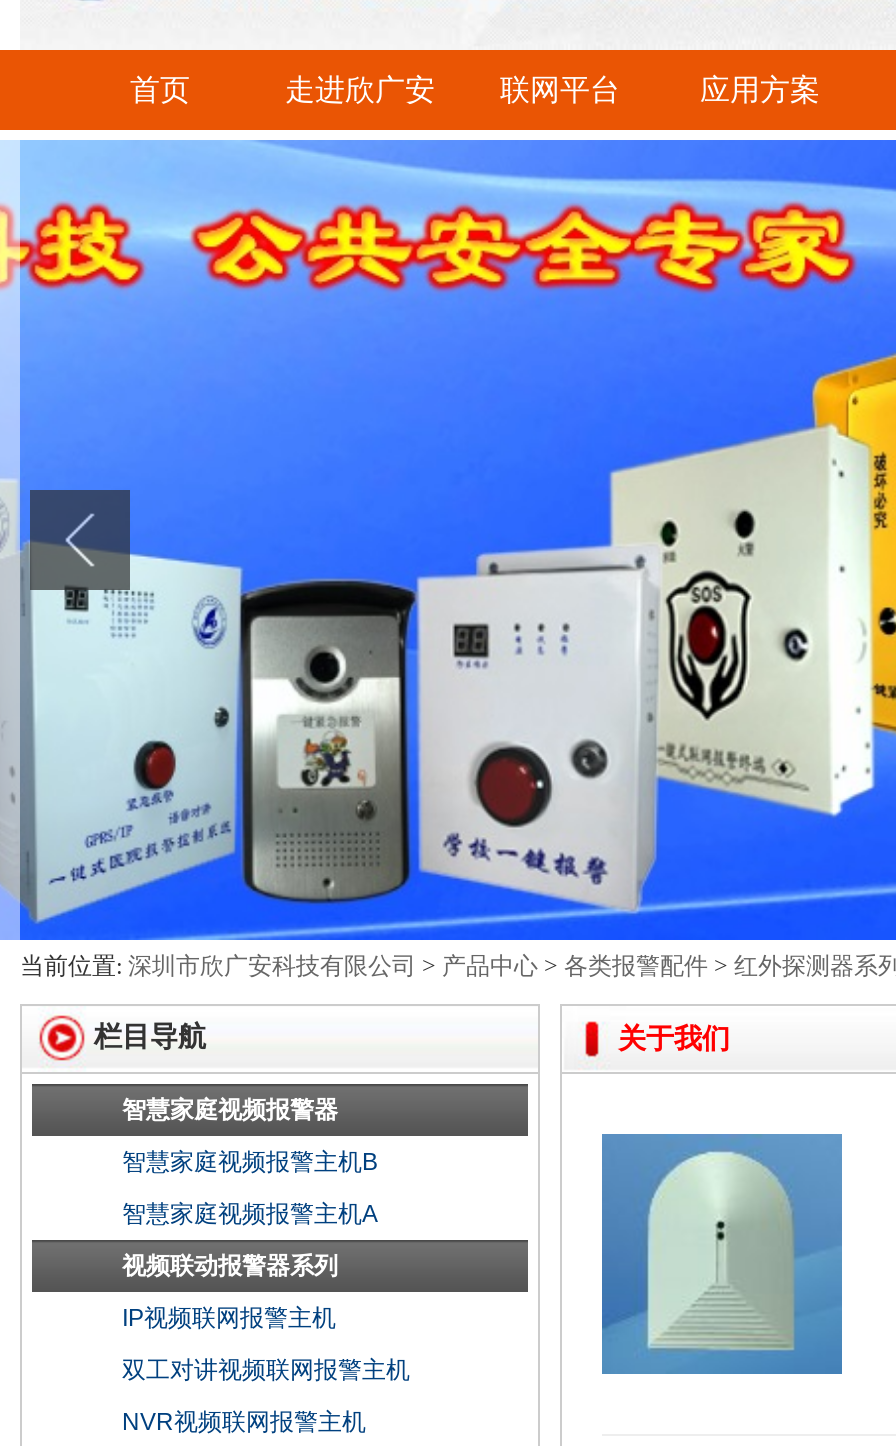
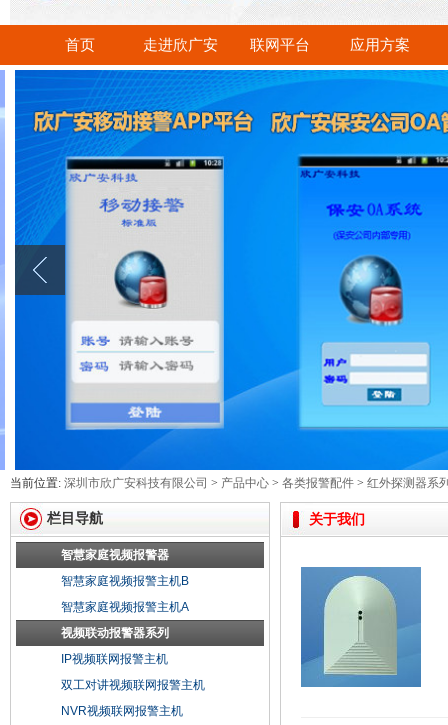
- [image]
+ [image]
